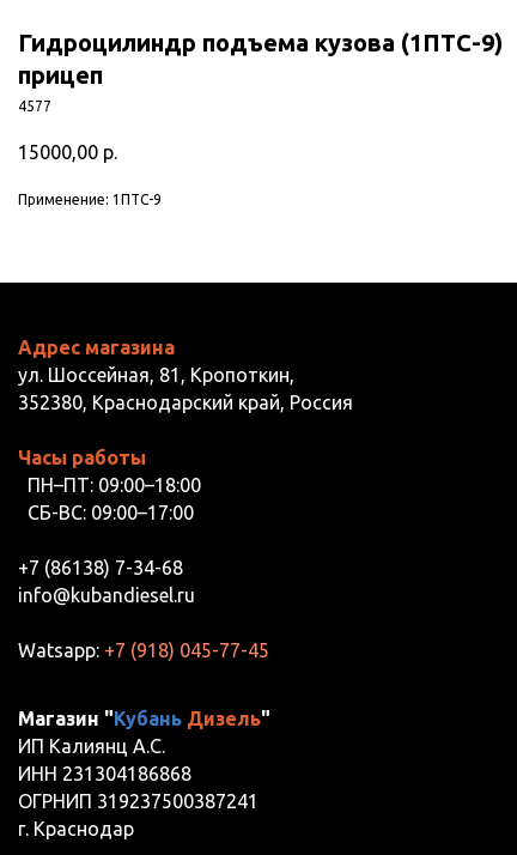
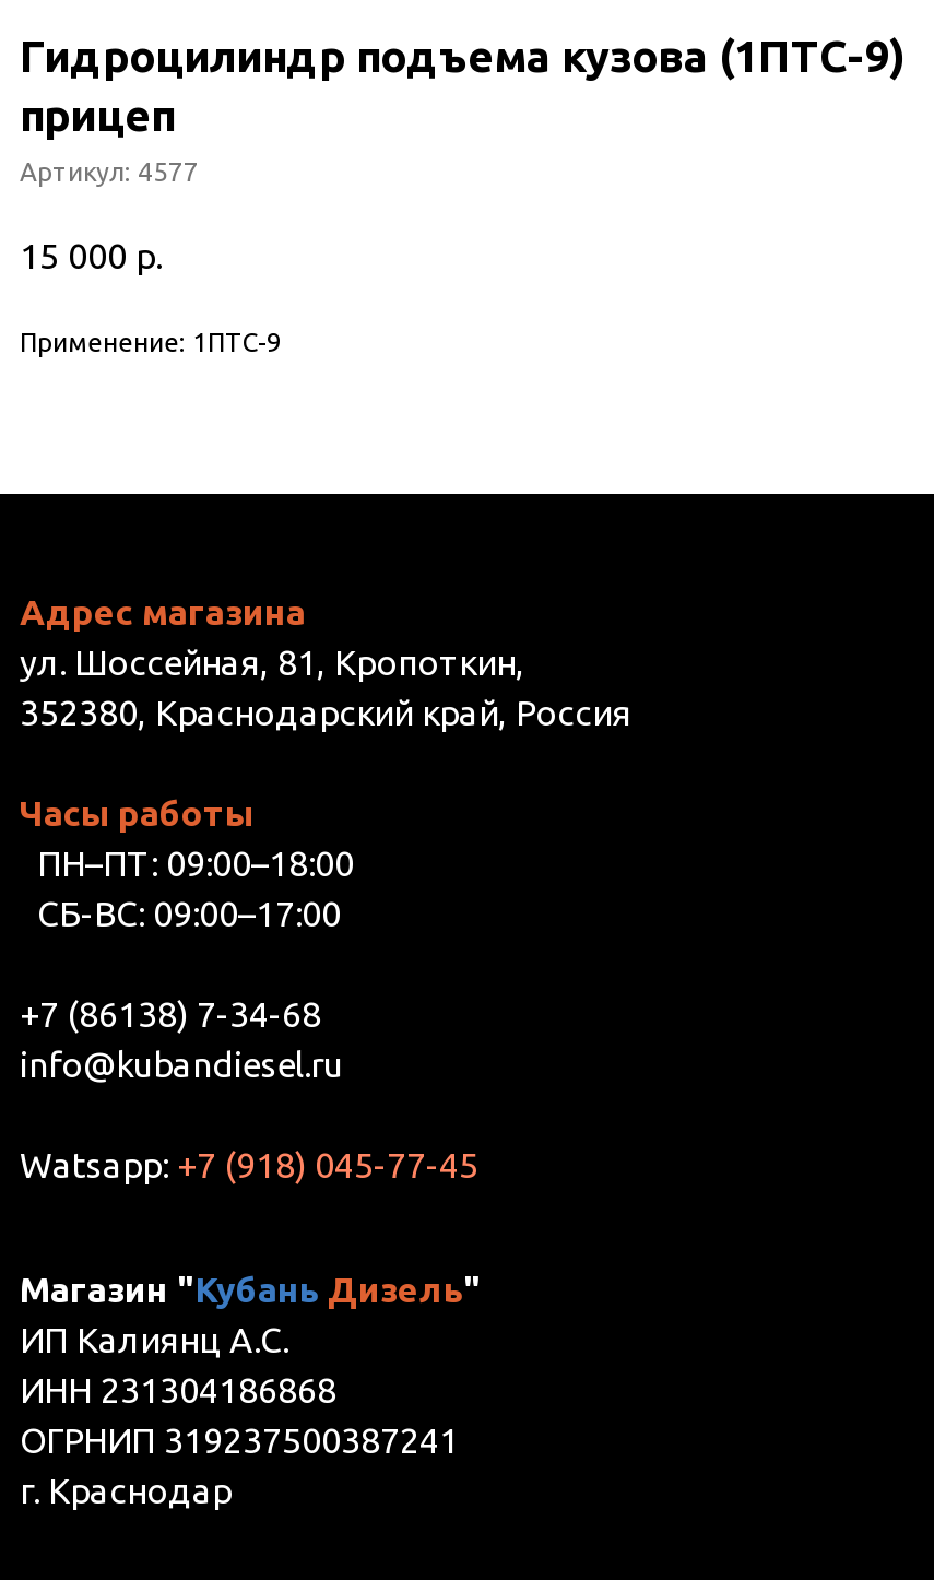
- 4577
+ Артикул: 4577

- 15000,00 р.
+ 15 000 р.
